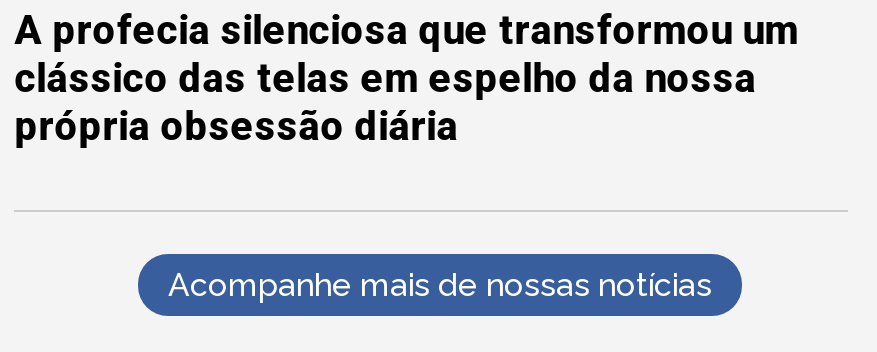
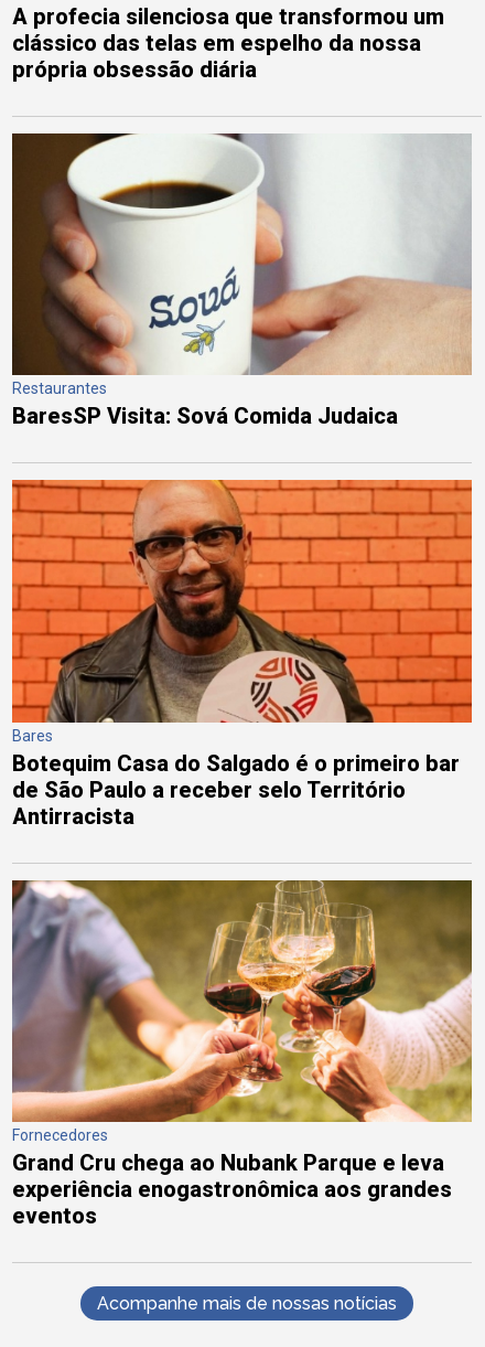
+ [image]
+ Restaurantes
+ BaresSP Visita: Sová Comida Judaica

+ [image]
+ Bares
+ Botequim Casa do Salgado é o primeiro bar
+ de São Paulo a receber selo Território
+ Antirracista

+ [image]
+ Fornecedores
+ Grand Cru chega ao Nubank Parque e leva
+ experiência enogastronômica aos grandes
+ eventos
